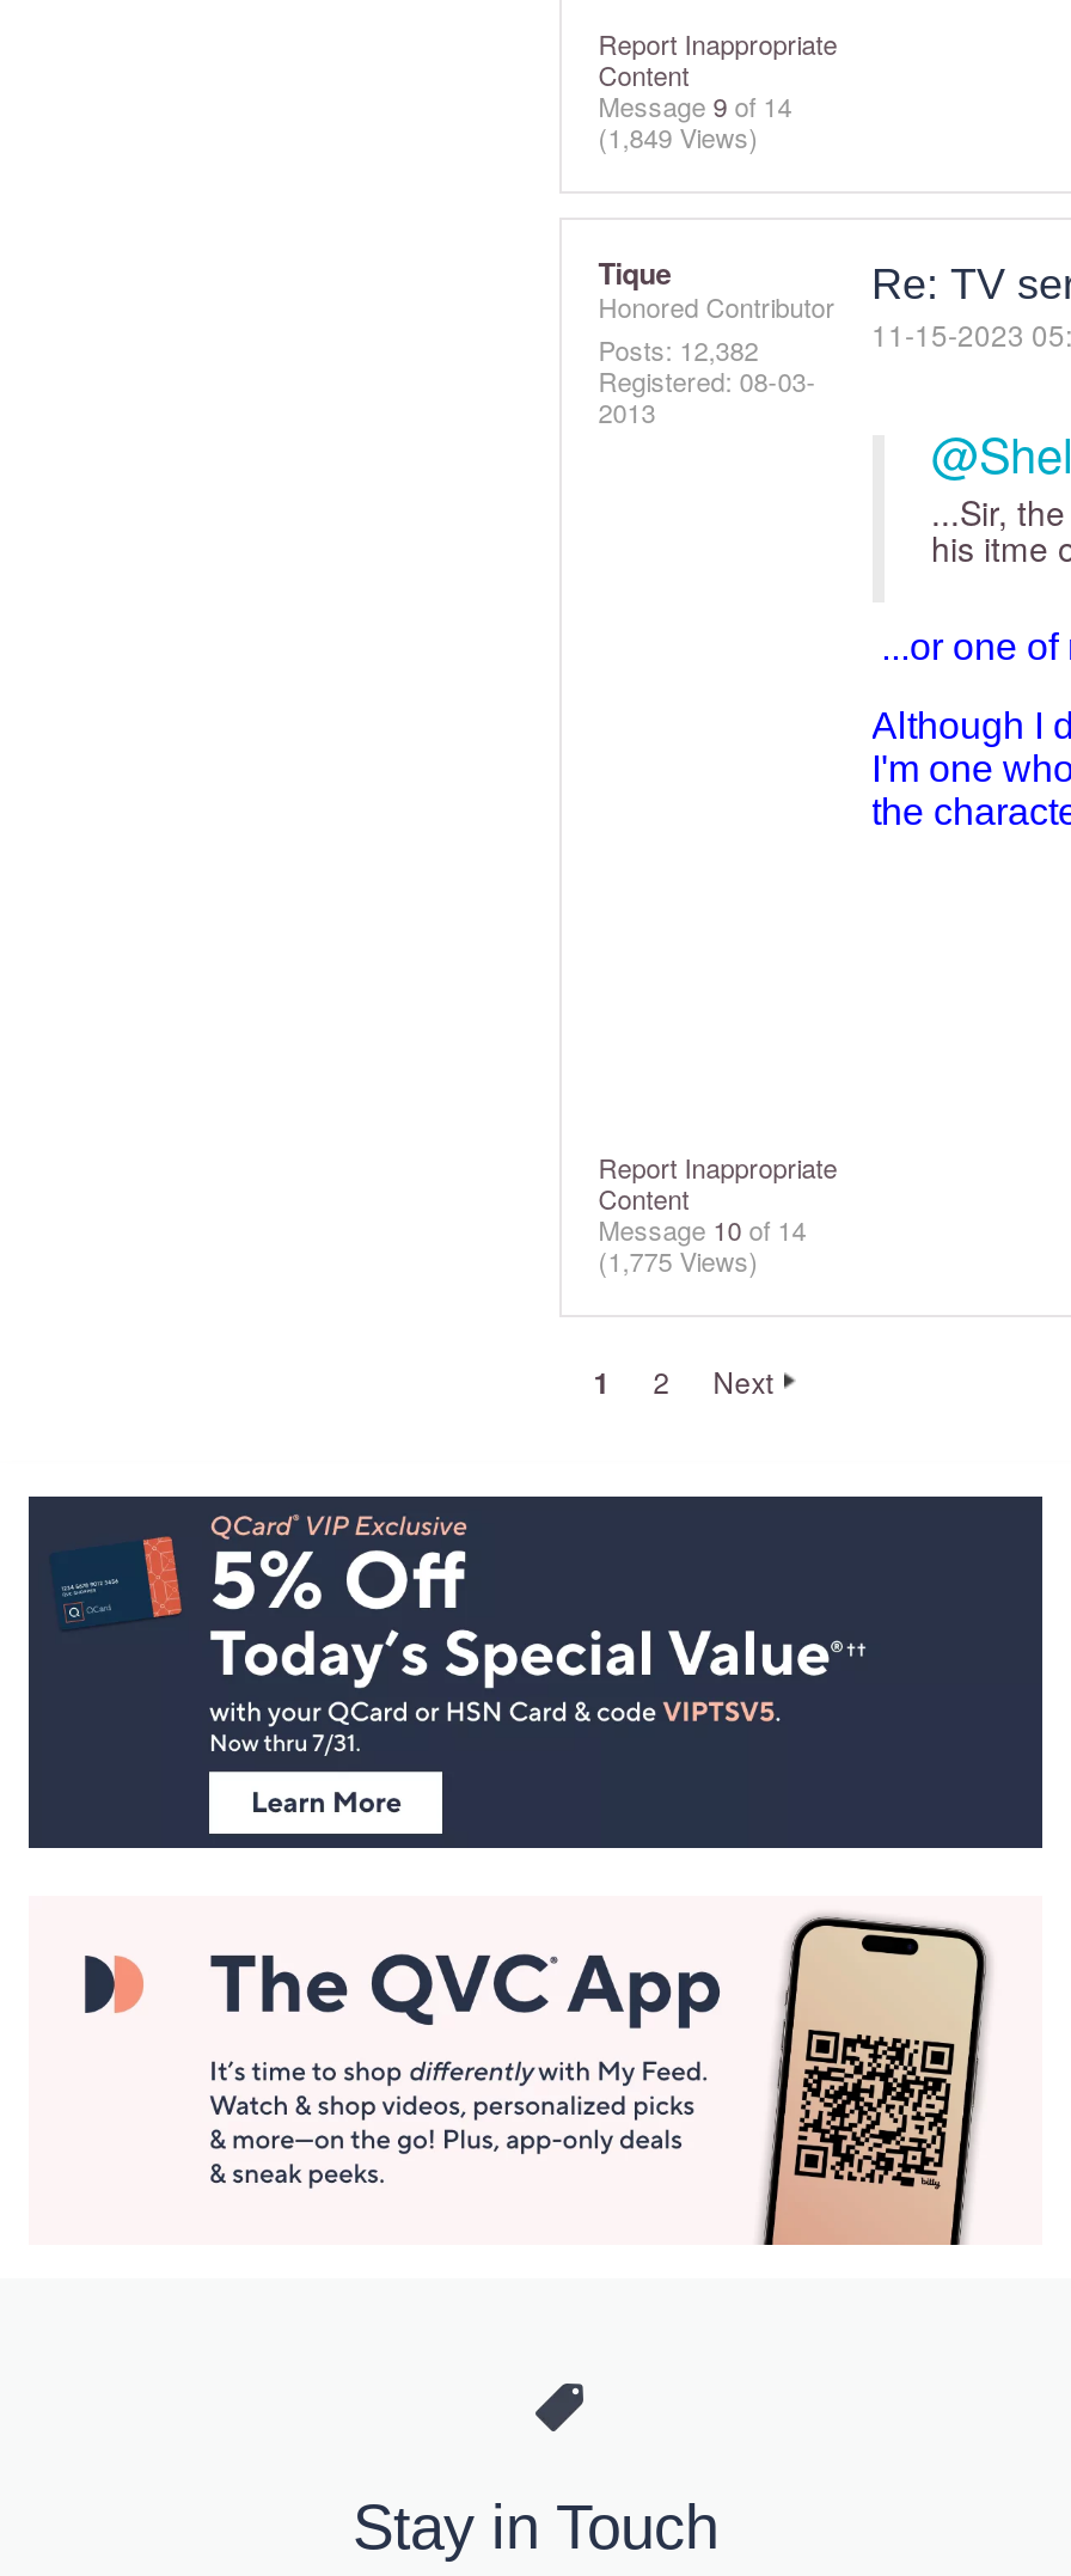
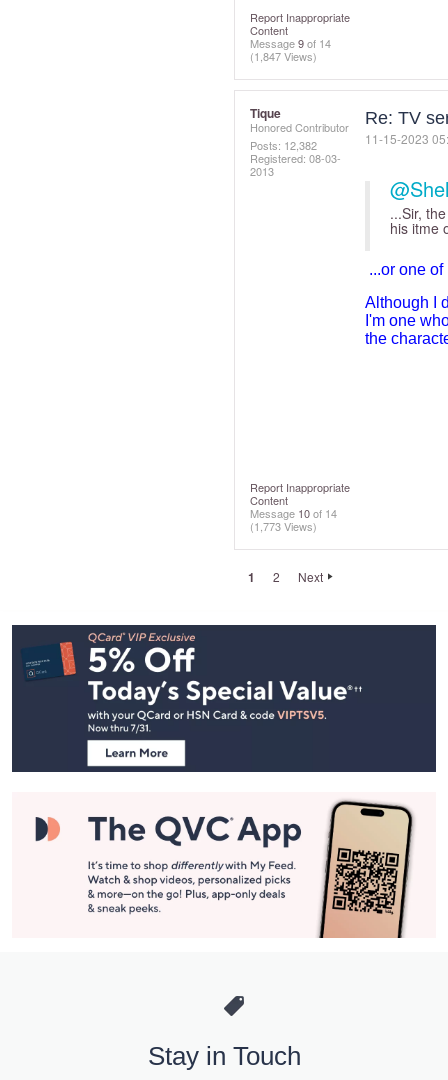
- (1,849 Views)
+ (1,847 Views)

- (1,775 Views)
+ (1,773 Views)
